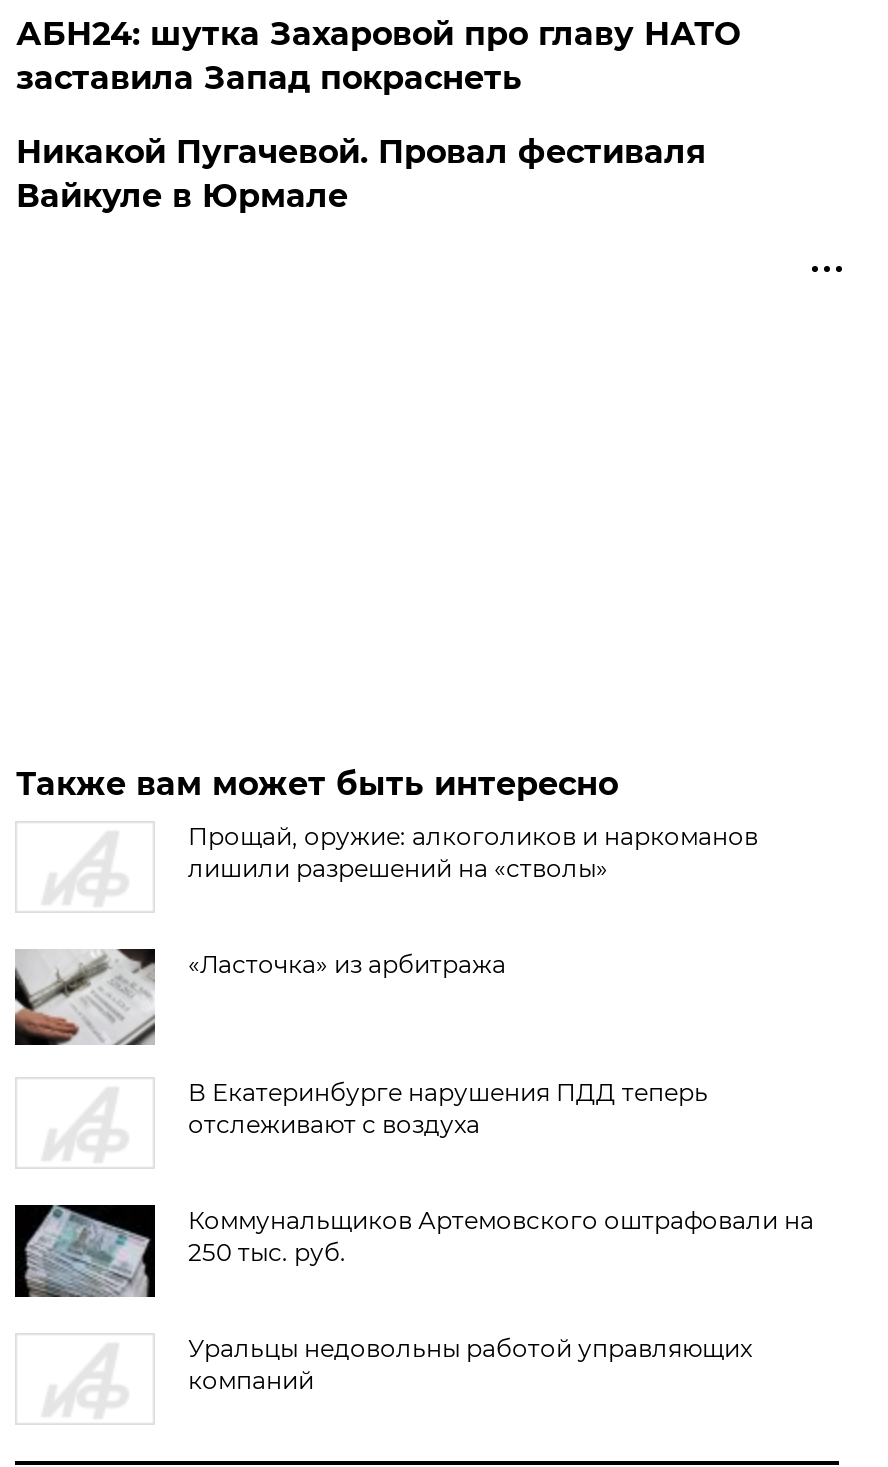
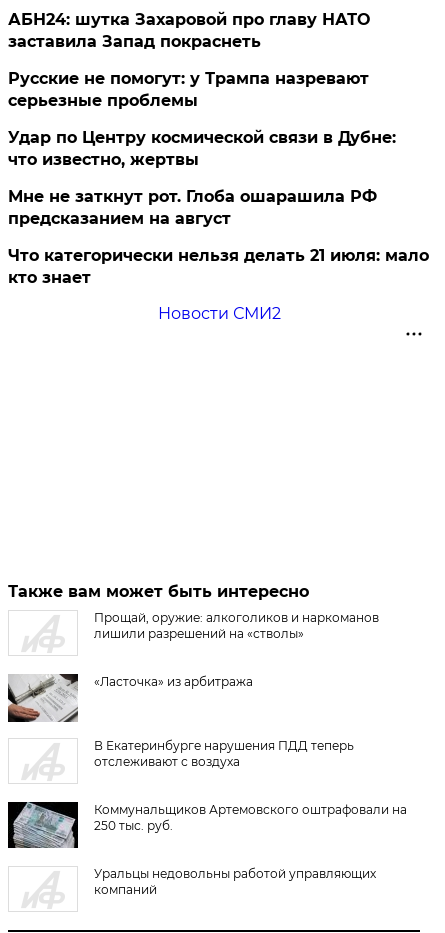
- Никакой Пугачевой. Провал фестиваля
- Вайкуле в Юрмале
+ Русские не помогут: у Трампа назревают
+ серьезные проблемы
+ Удар по Центру космической связи в Дубне:
+ что известно, жертвы
+ Мне не заткнут рот. Глоба ошарашила РФ
+ предсказанием на август
+ Что категорически нельзя делать 21 июля: мало
+ кто знает
+ Новости СМИ2
